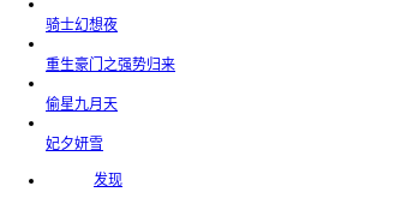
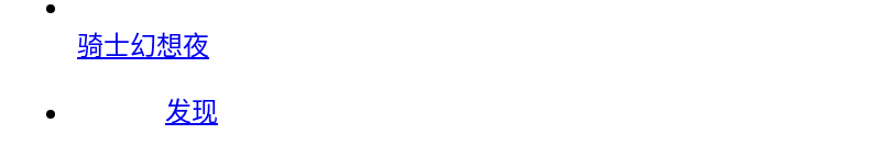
- 重生豪门之强势归来
- 偷星九月天
- 妃夕妍雪
